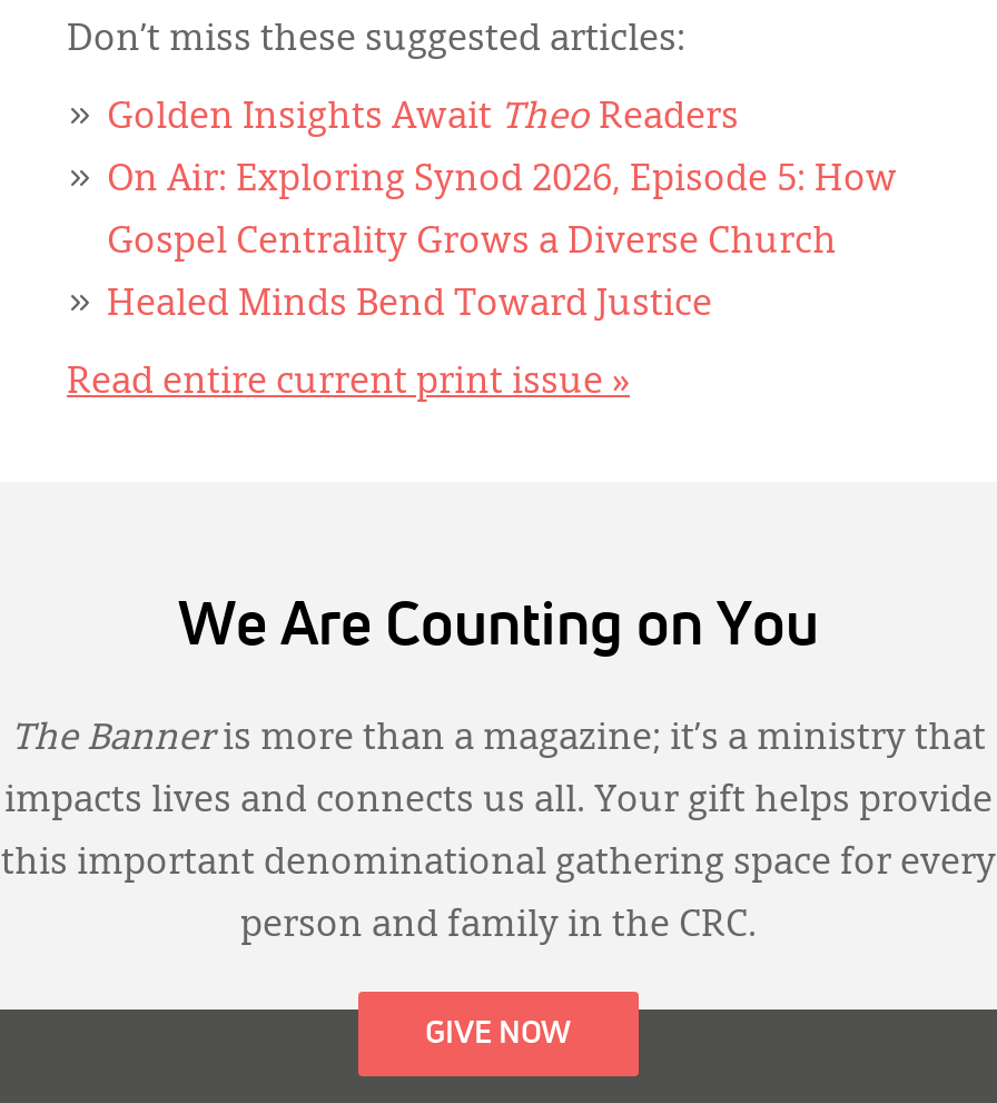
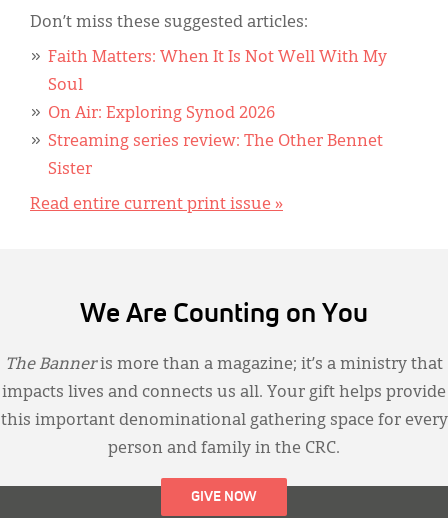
- Golden Insights Await Theo Readers
- On Air: Exploring Synod 2026, Episode 5: How
- Gospel Centrality Grows a Diverse Church
- Healed Minds Bend Toward Justice
+ Faith Matters: When It Is Not Well With My
+ Soul
+ On Air: Exploring Synod 2026
+ Streaming series review: The Other Bennet
+ Sister
